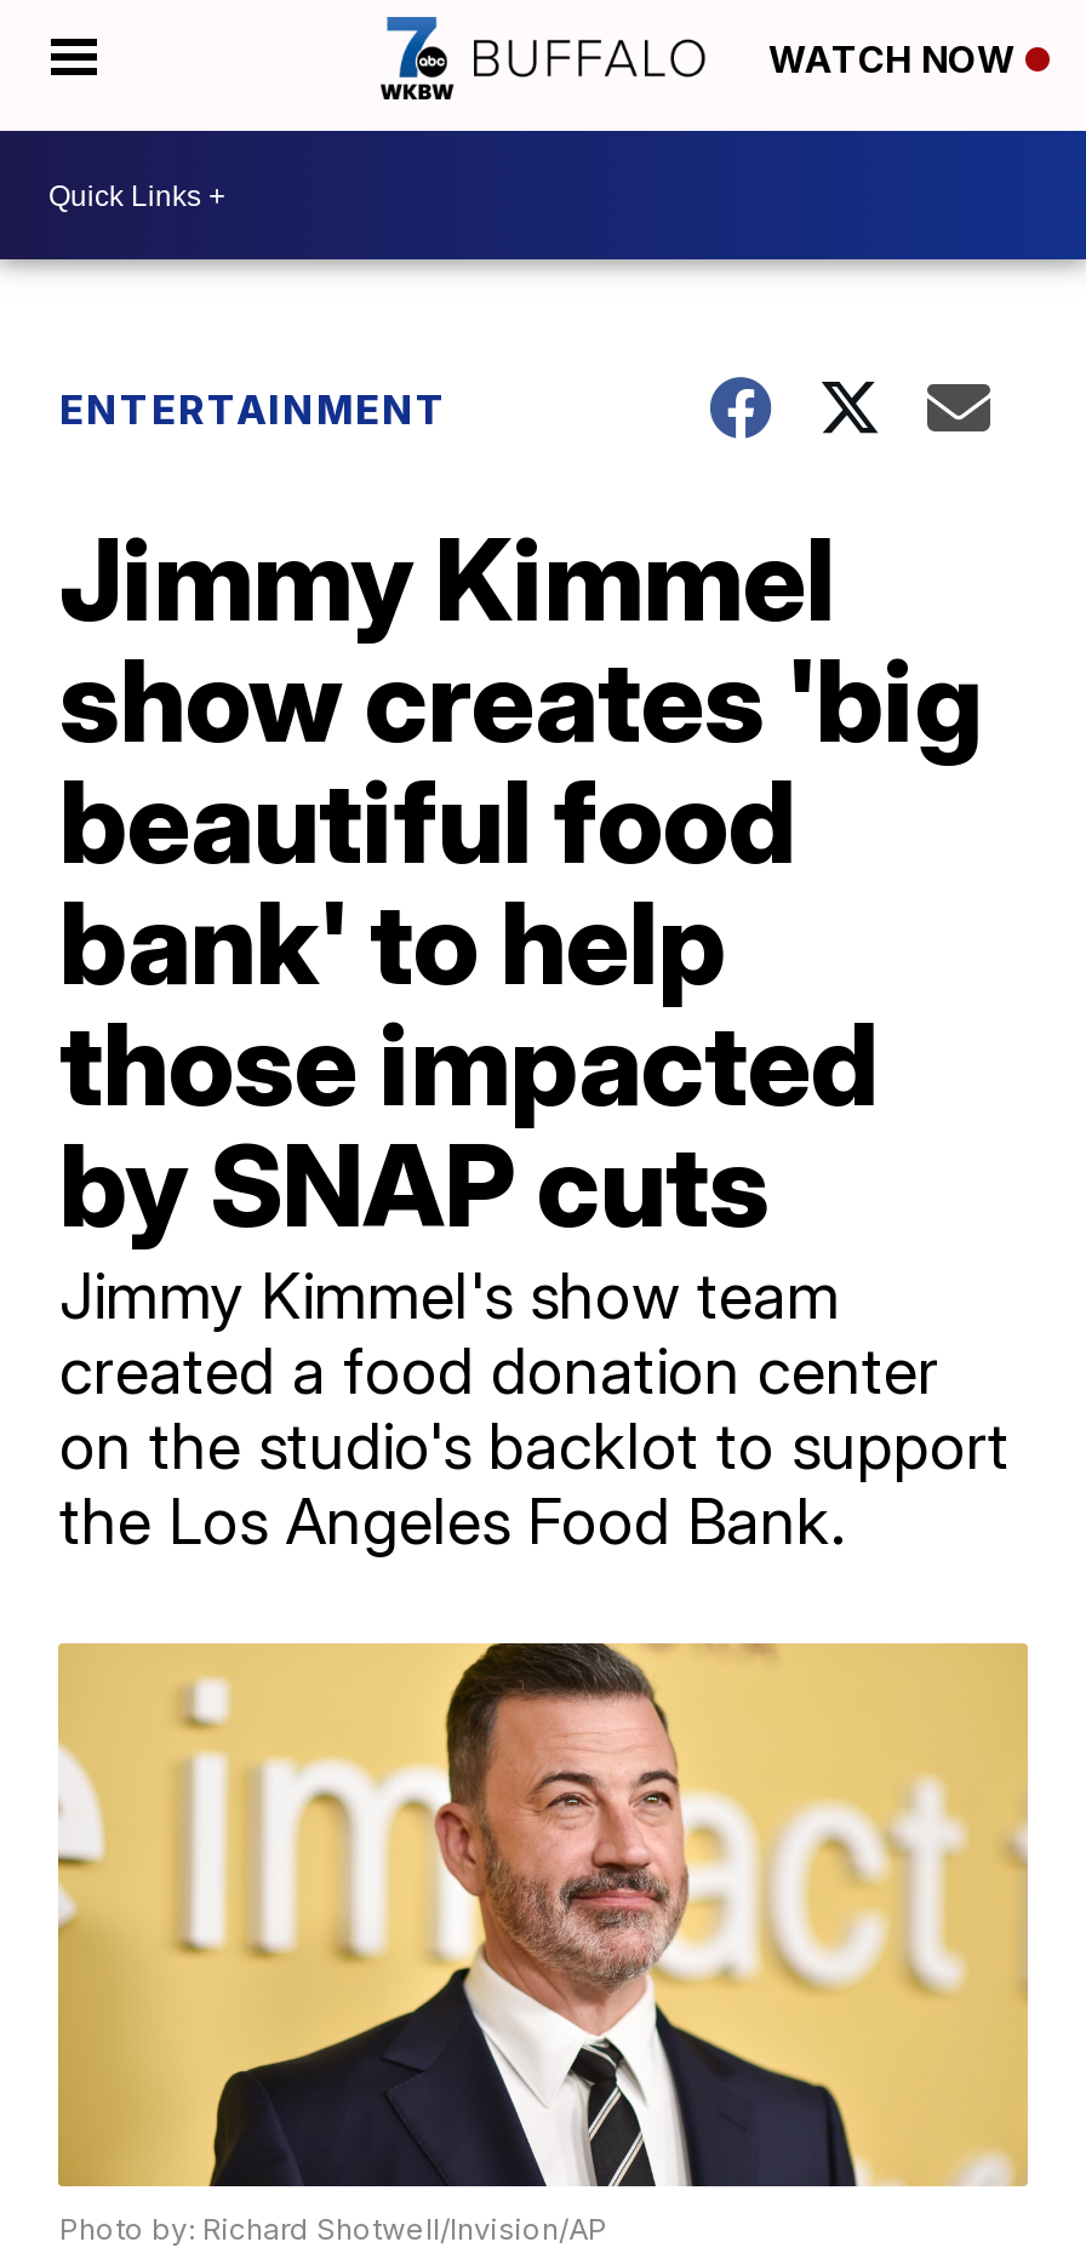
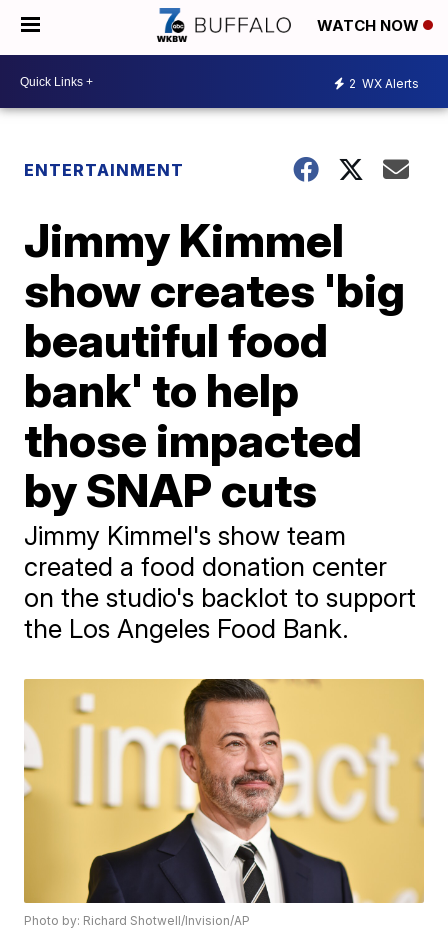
+ 2 WX Alerts
